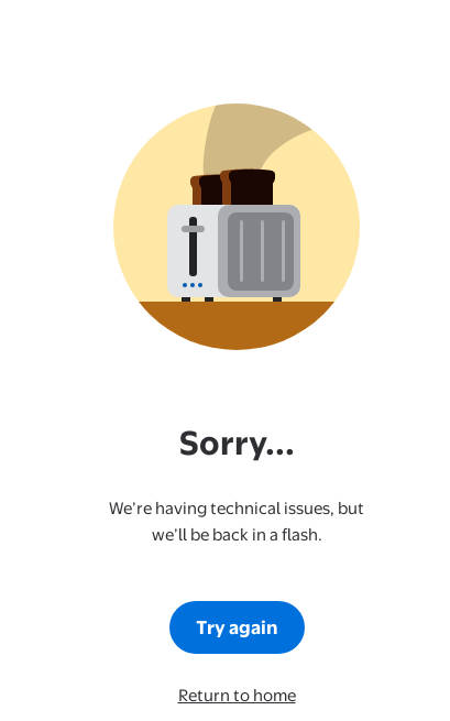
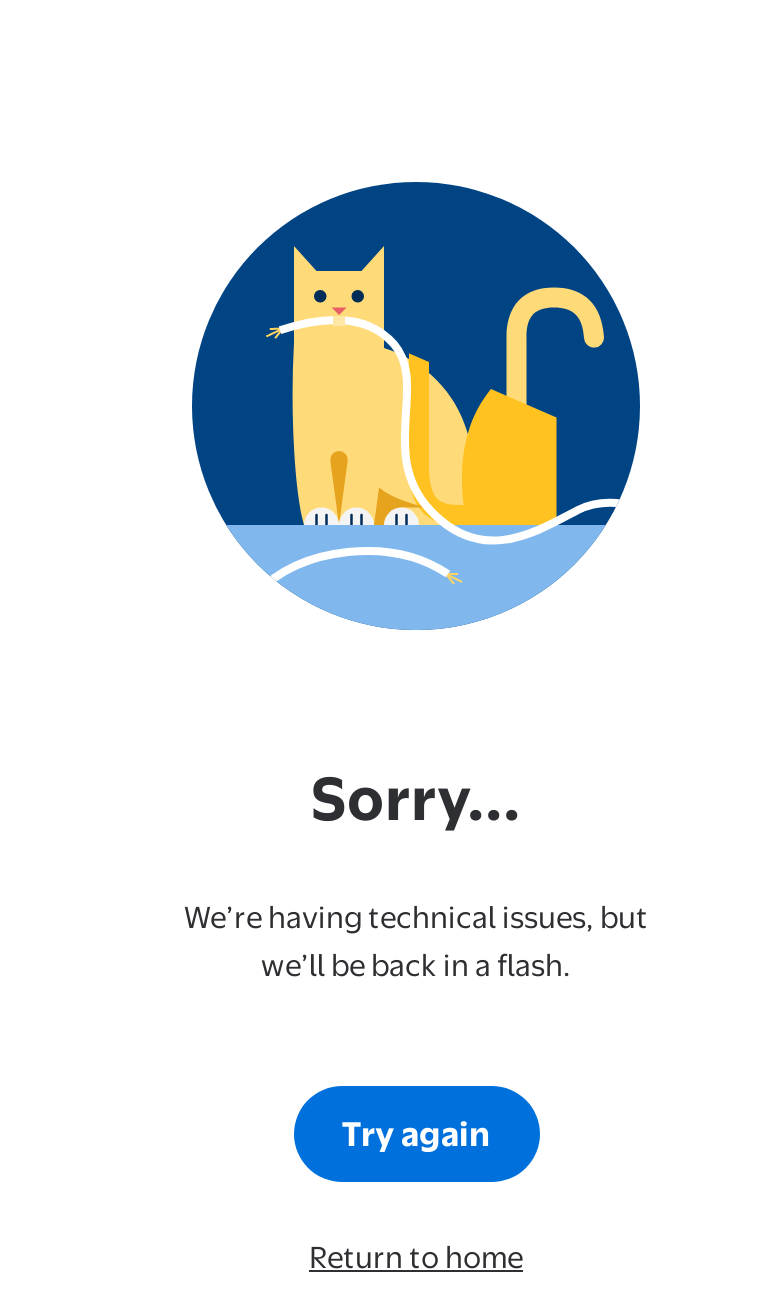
- [image]
+ [image]
